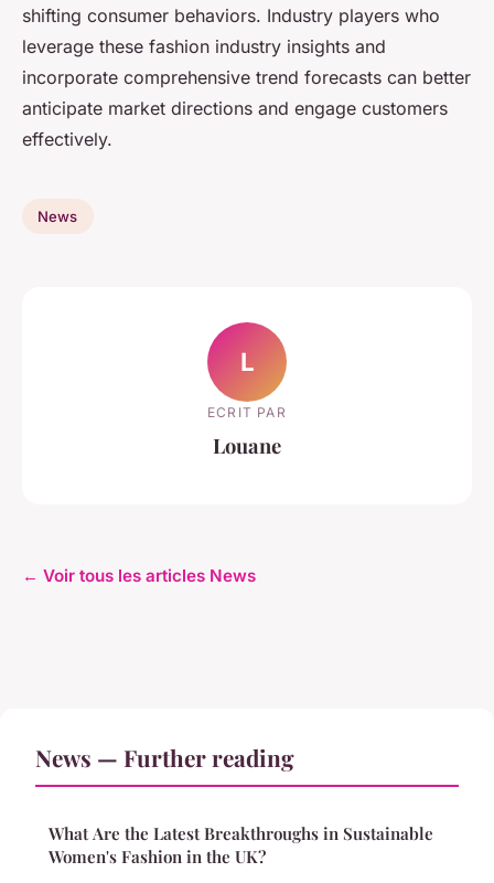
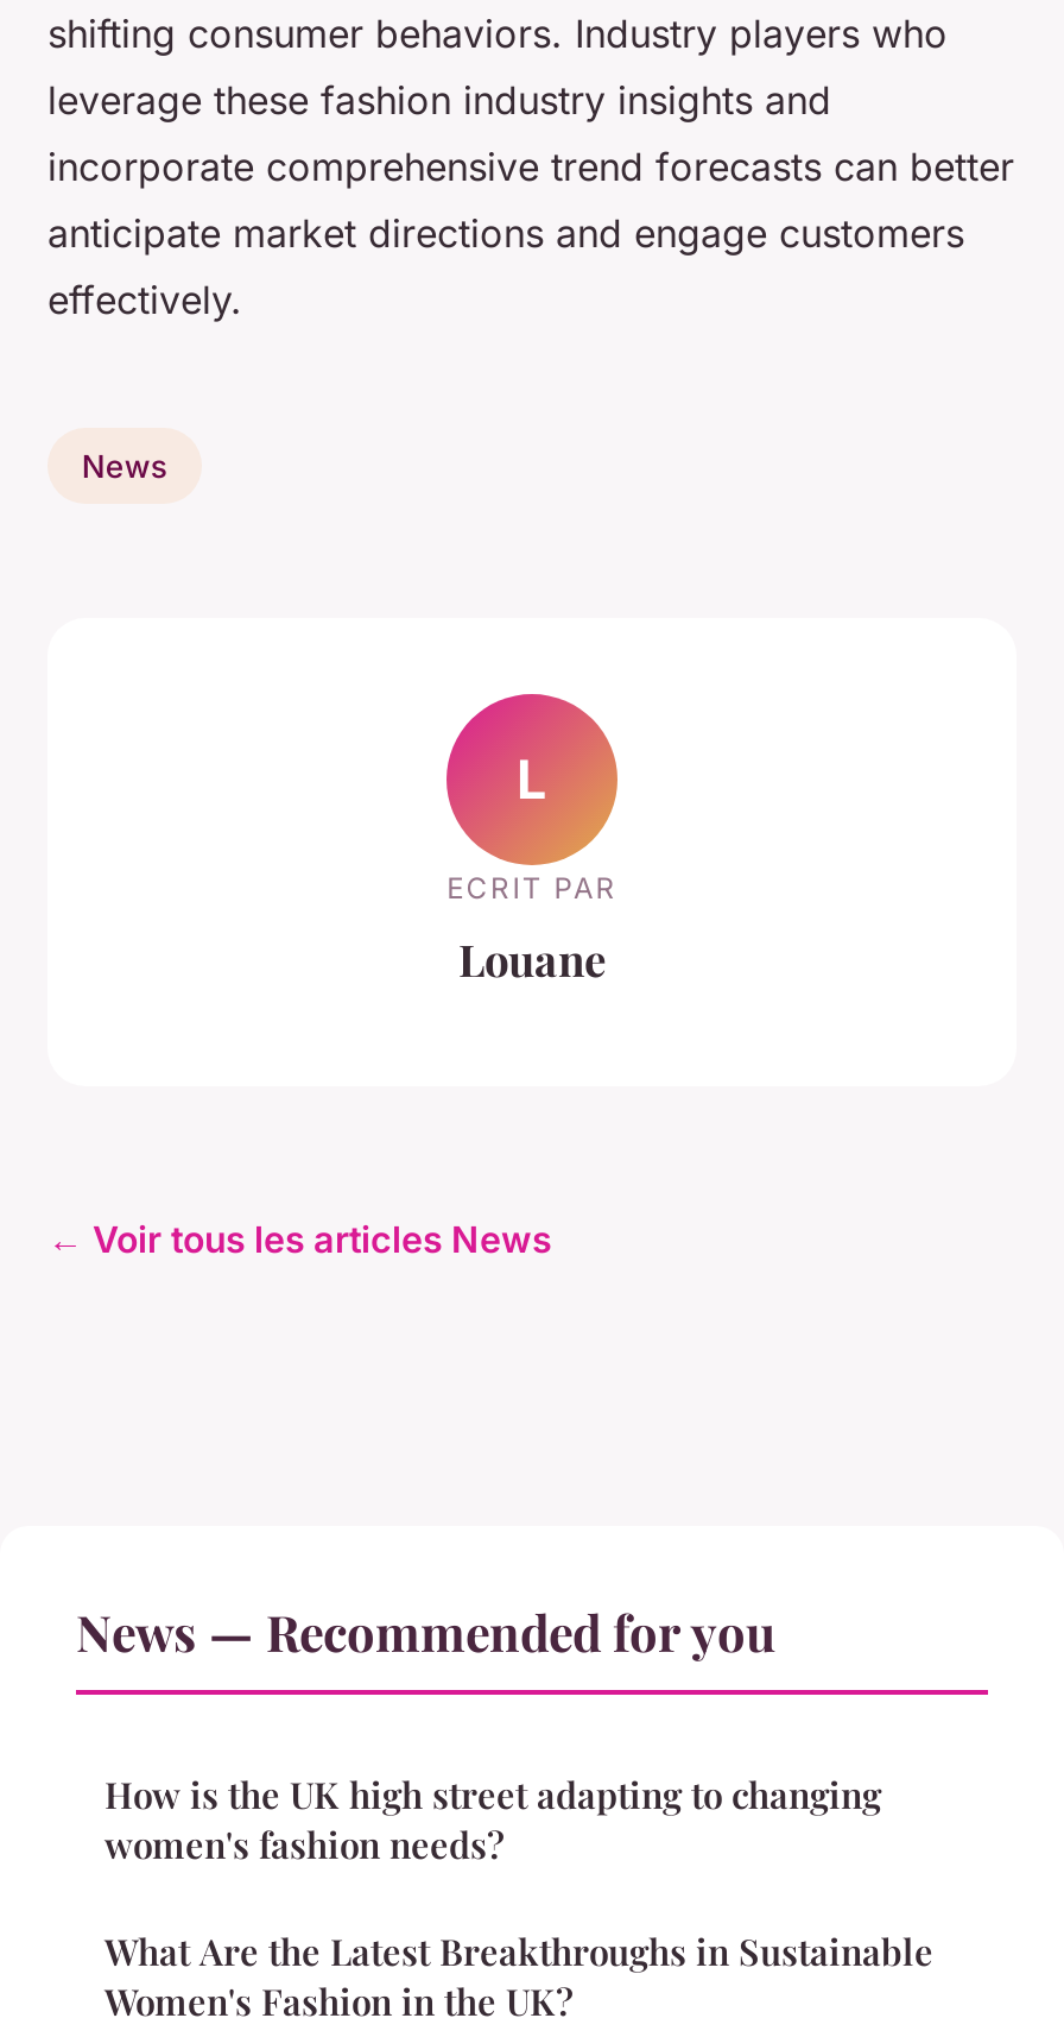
- News — Further reading
+ News — Recommended for you
+ How is the UK high street adapting to changing
+ women's fashion needs?
